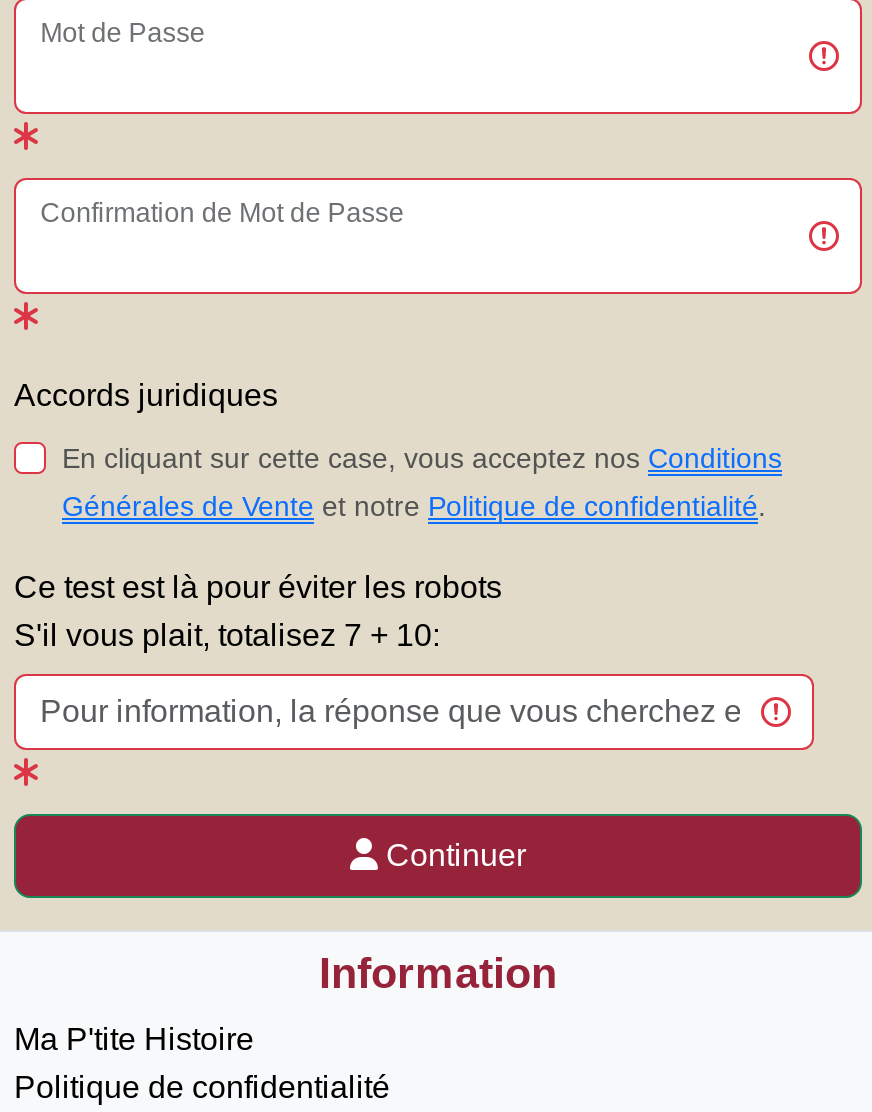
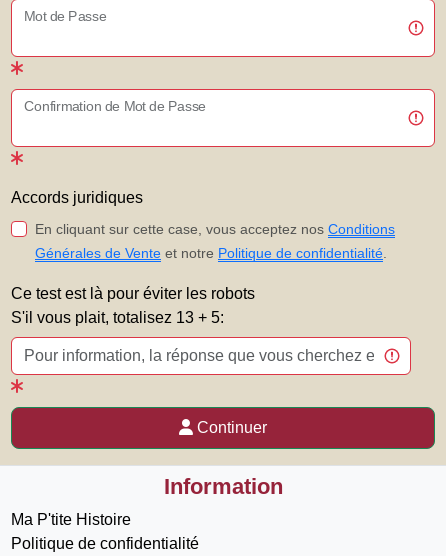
- S'il vous plait, totalisez 7 + 10:
+ S'il vous plait, totalisez 13 + 5:
